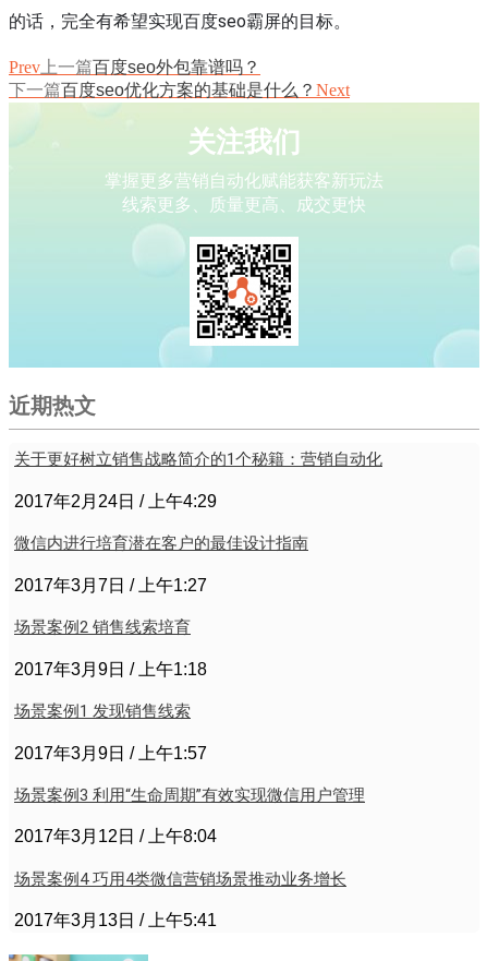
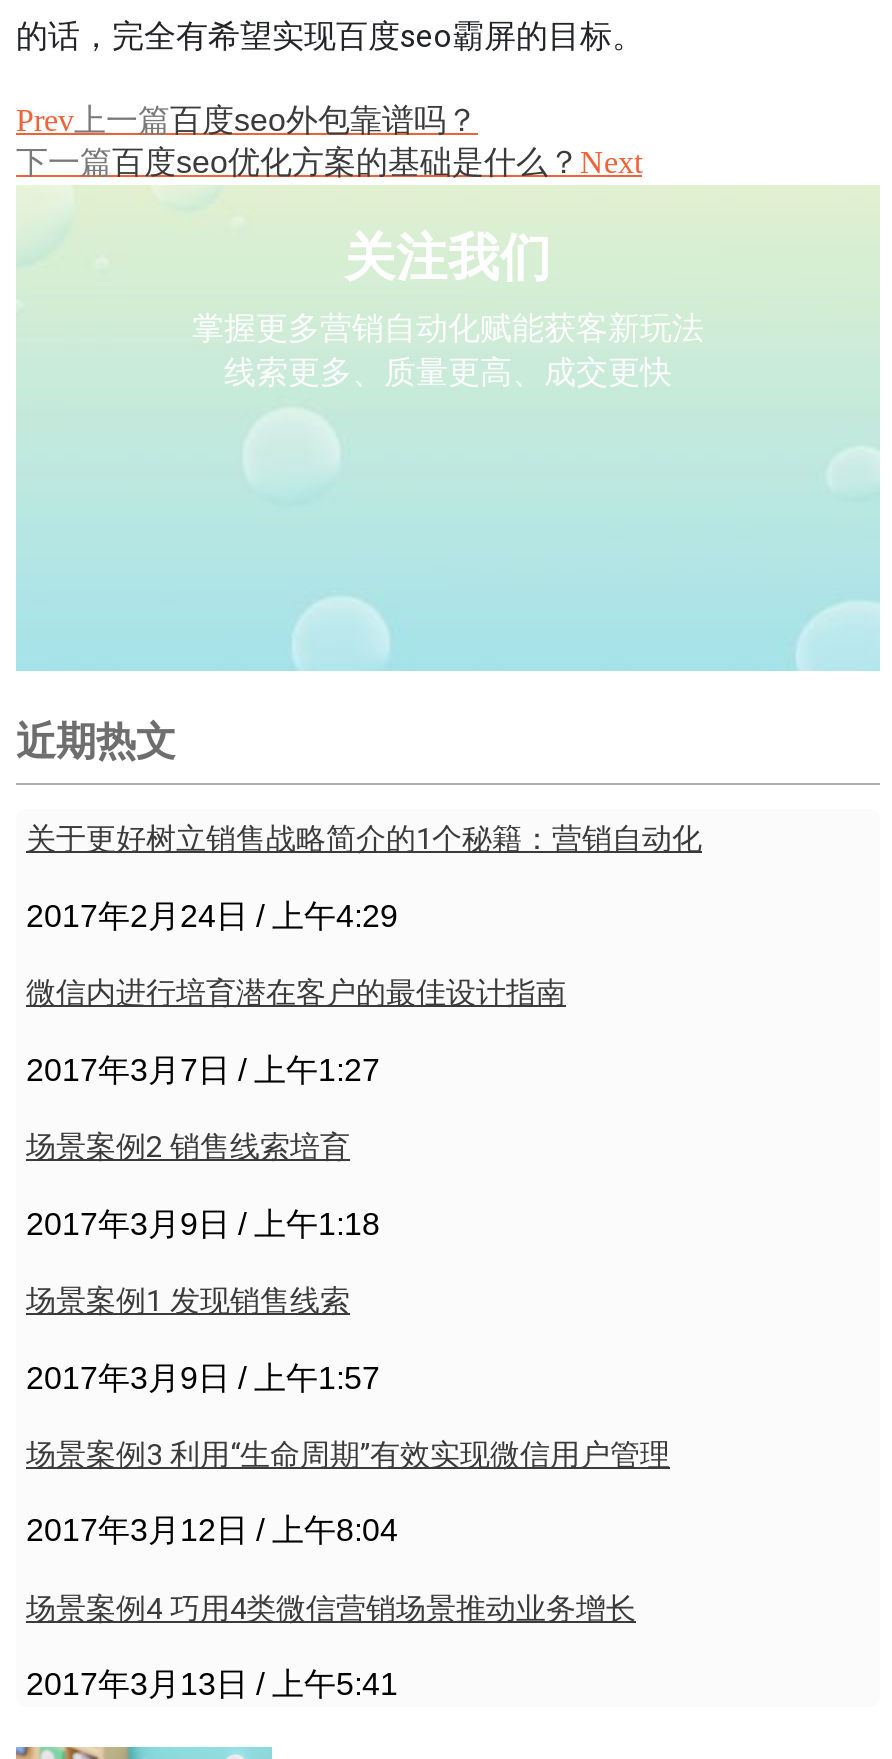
- [image]
